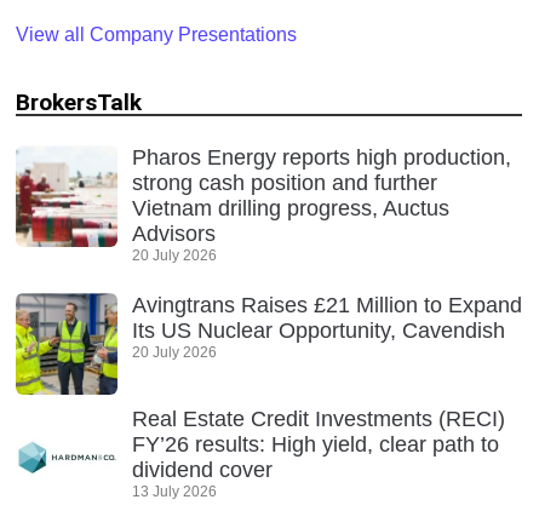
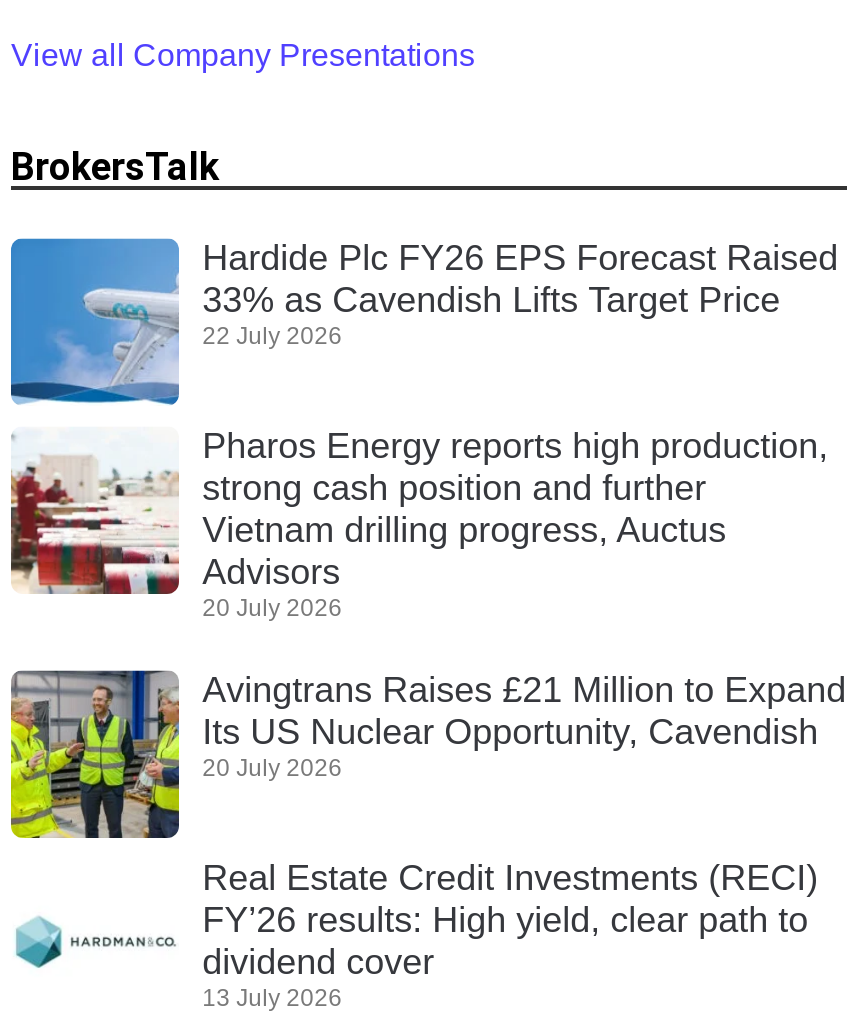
+ [image]
+ Hardide Plc FY26 EPS Forecast Raised
+ 33% as Cavendish Lifts Target Price
+ 22 July 2026
